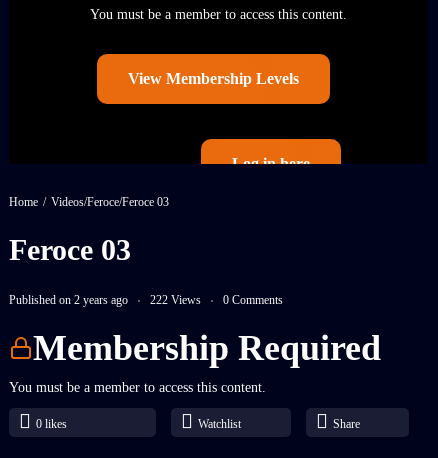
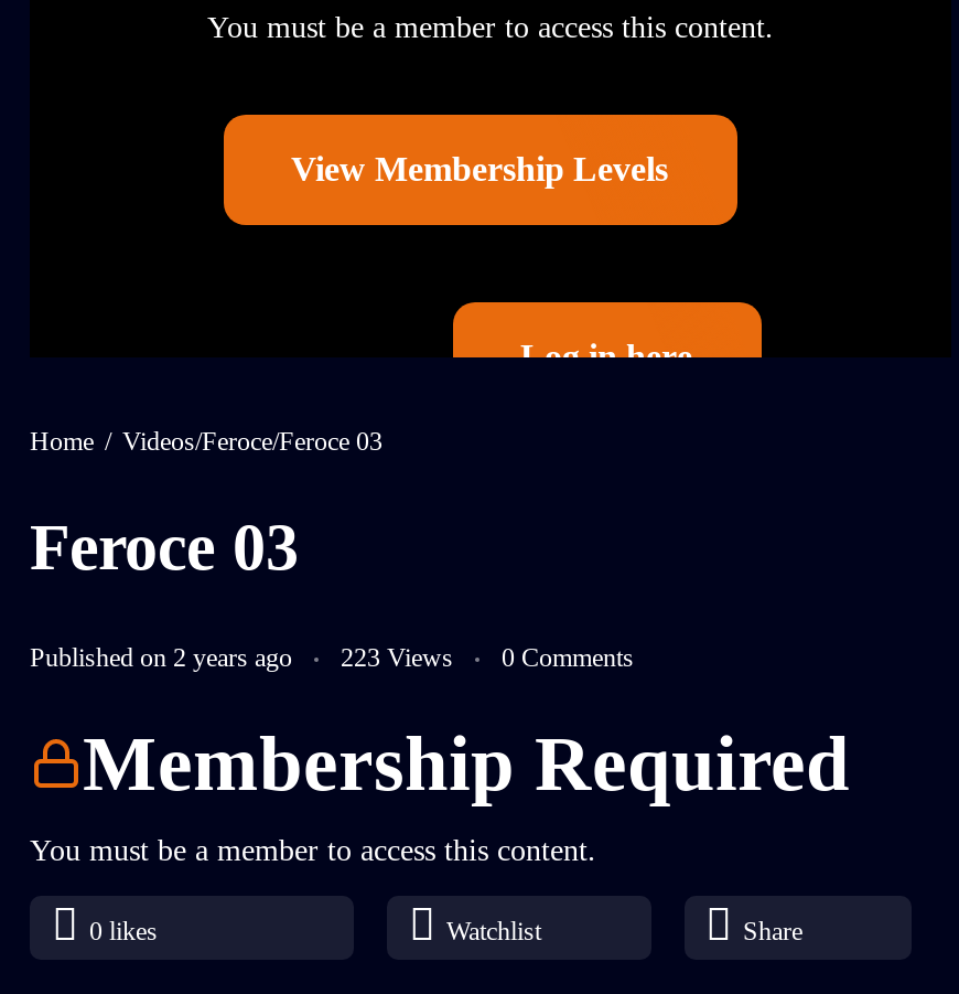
- Published on 2 years ago 222 Views 0 Comments
+ Published on 2 years ago 223 Views 0 Comments
